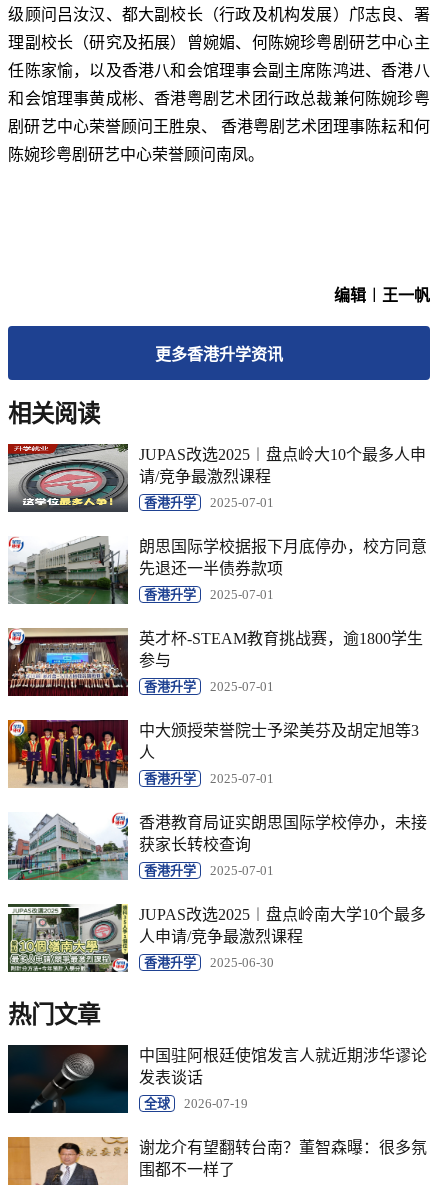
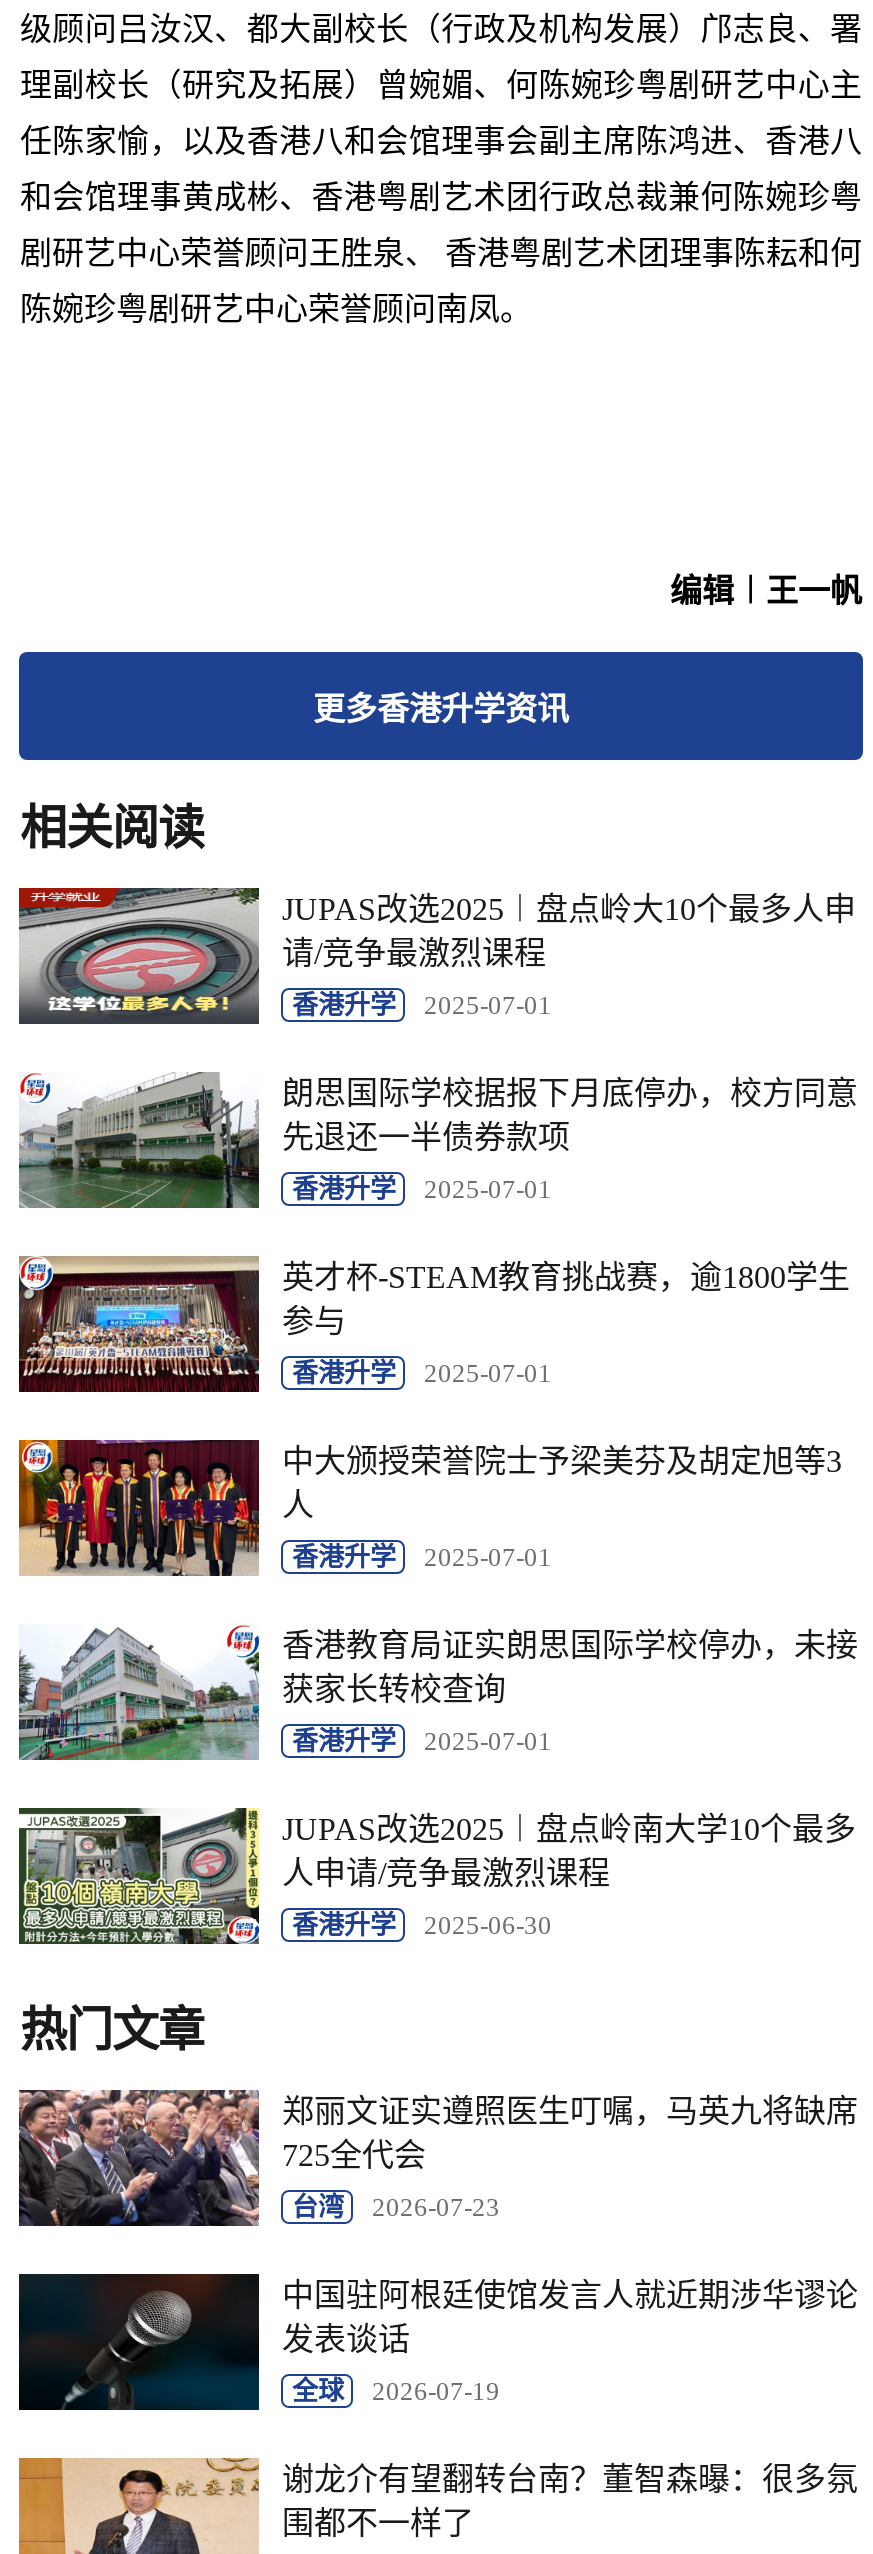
+ [image]
+ 郑丽文证实遵照医生叮嘱，马英九将缺席
+ 725全代会
+ 台湾
+ 2026-07-23
